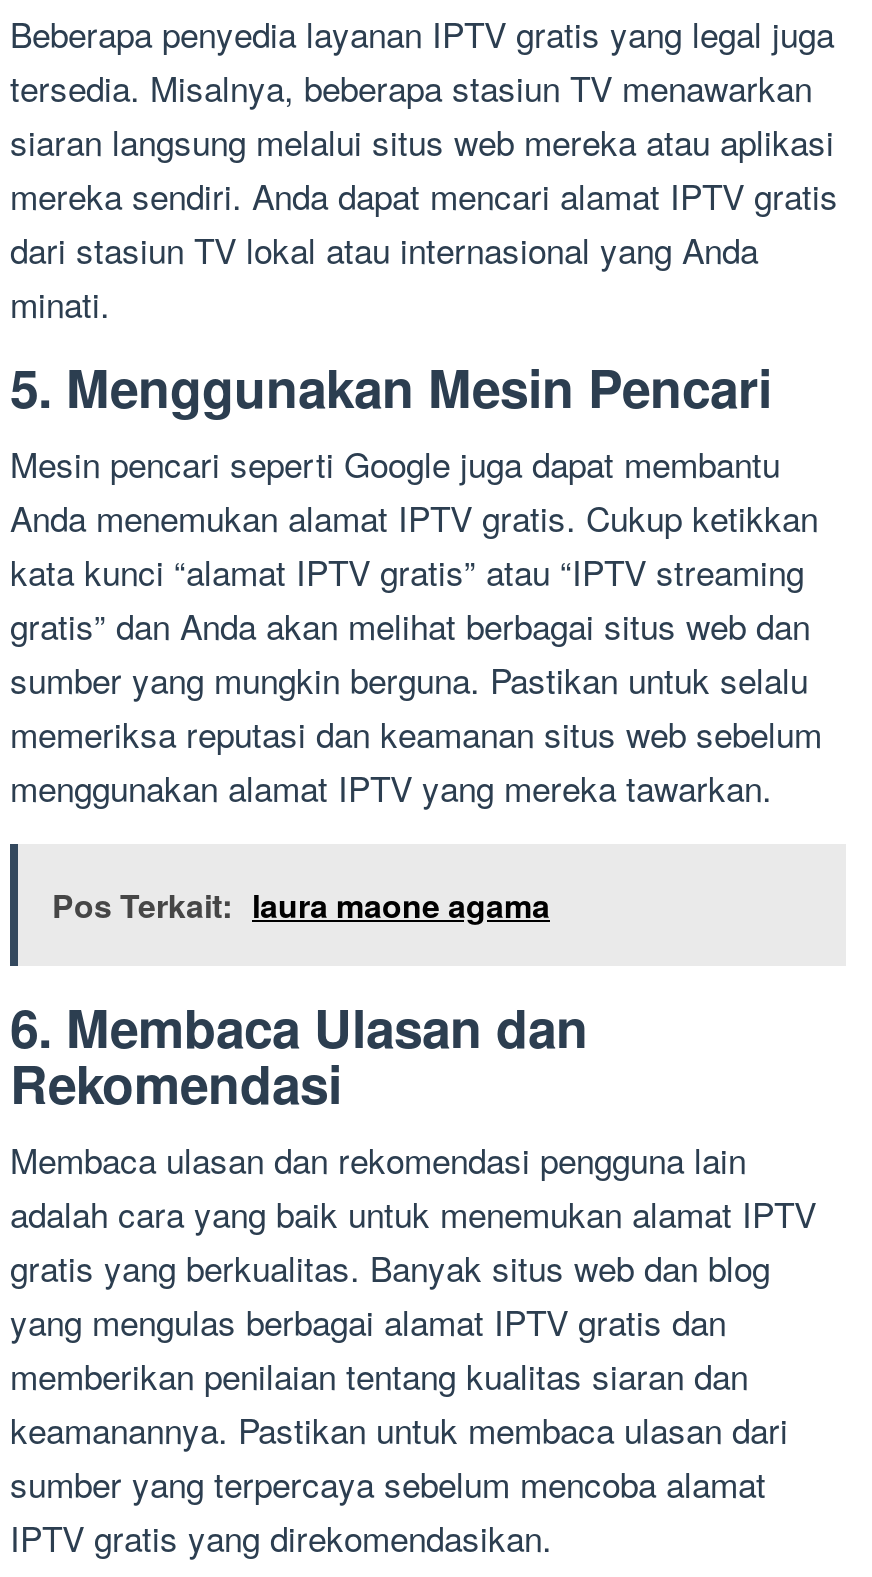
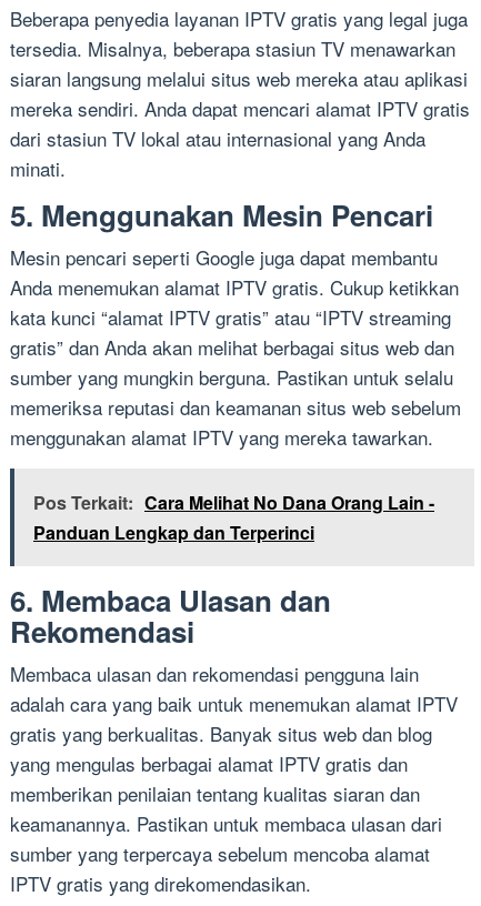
- Pos Terkait: laura maone agama
+ Pos Terkait: Cara Melihat No Dana Orang Lain -
+ Panduan Lengkap dan Terperinci
